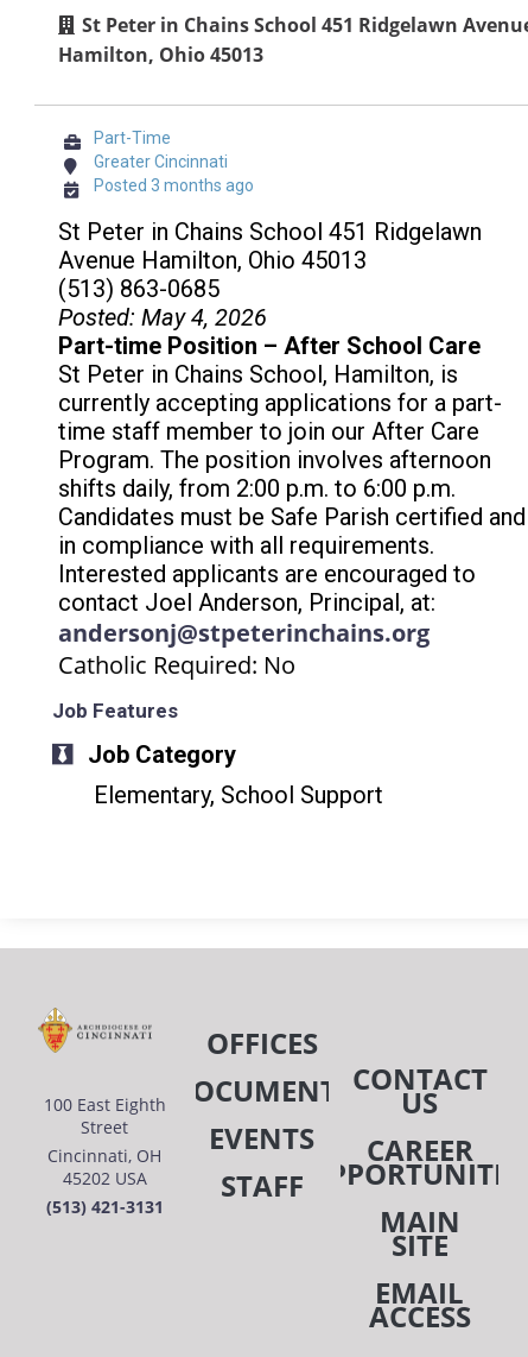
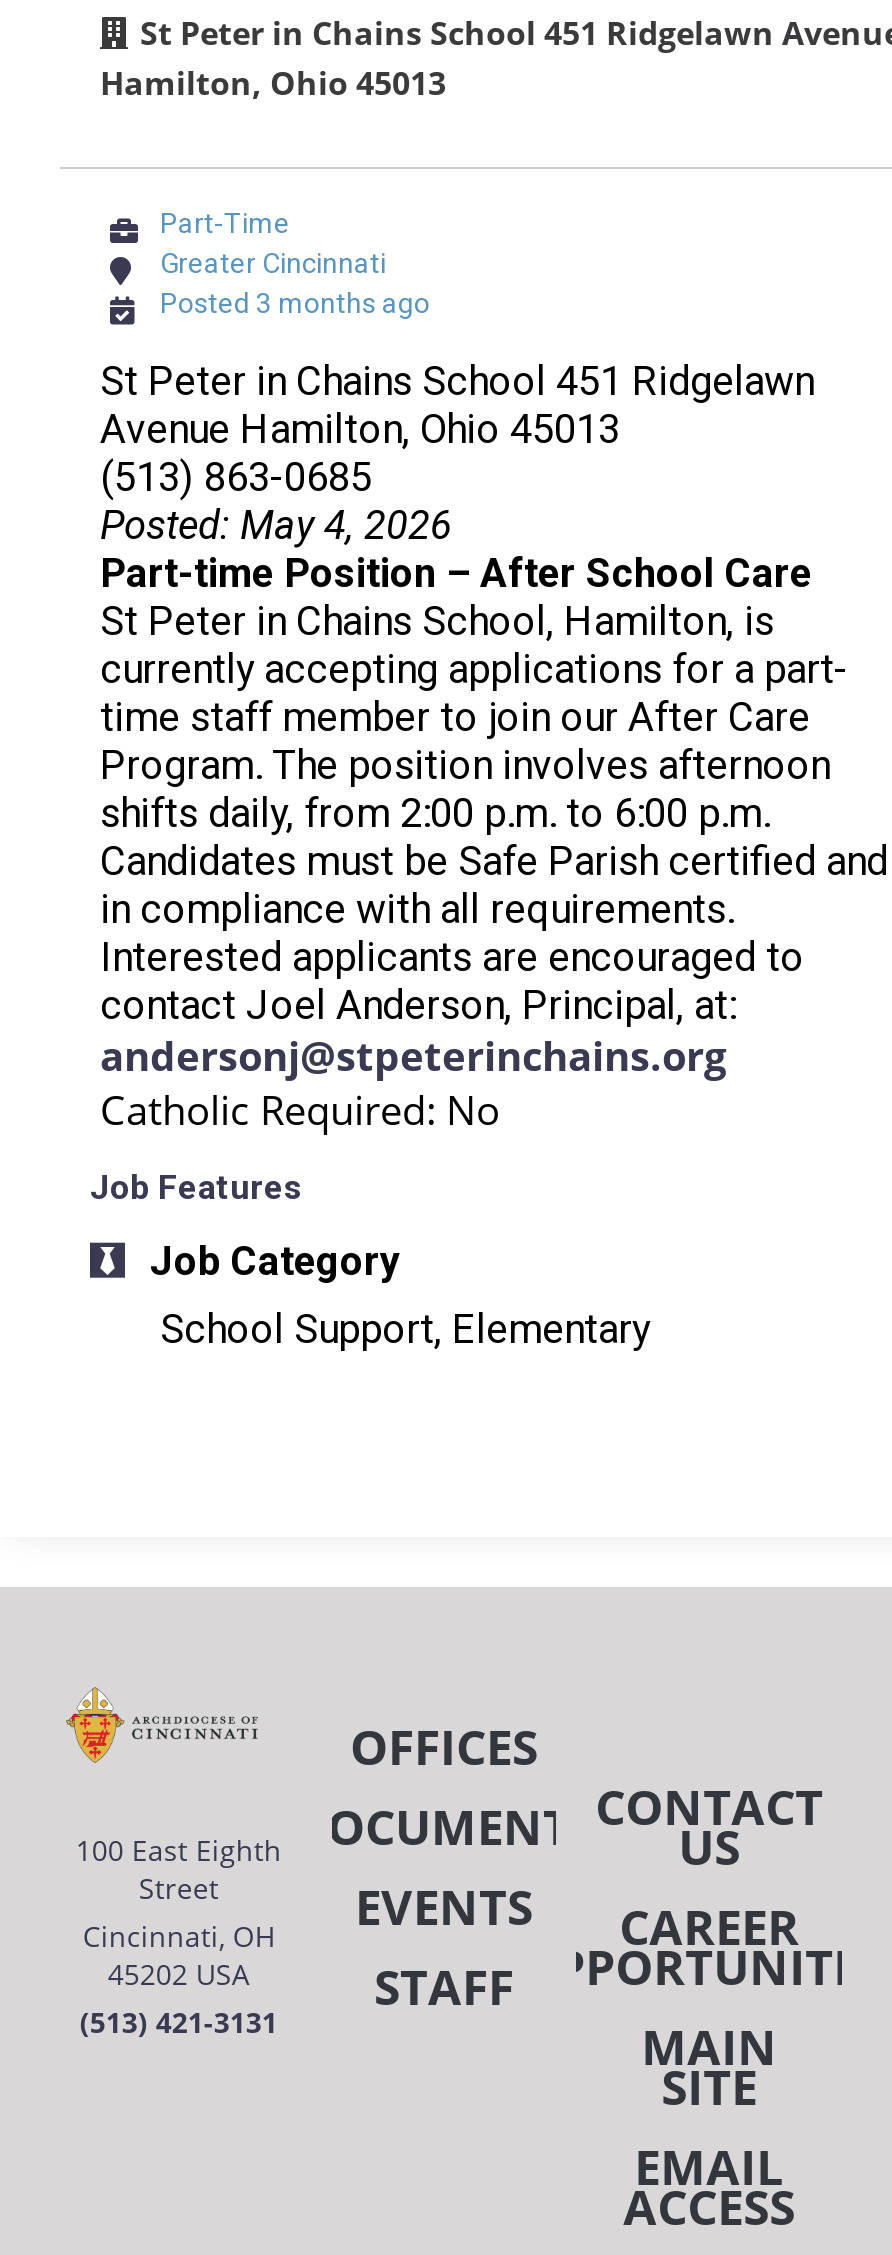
- Elementary, School Support
+ School Support, Elementary
